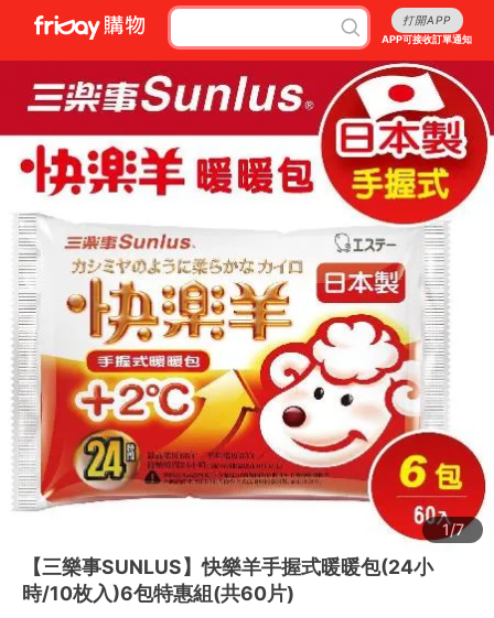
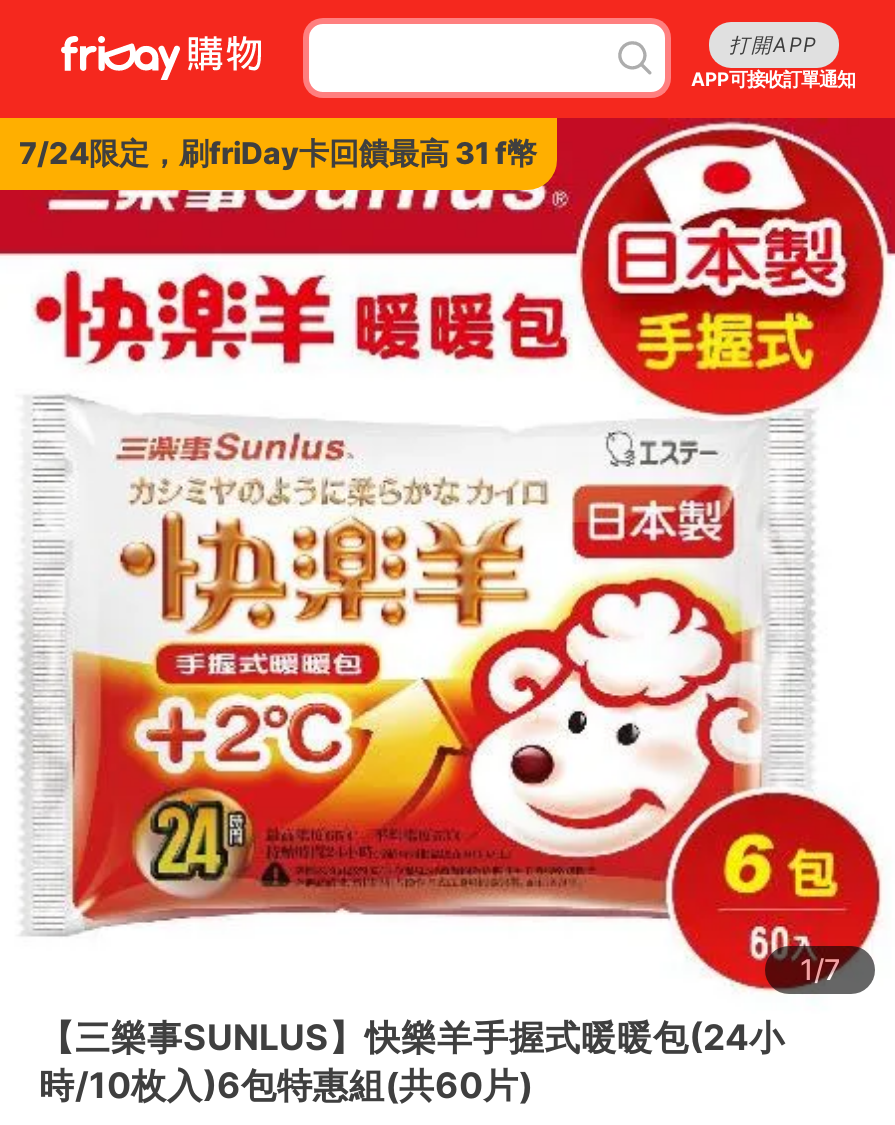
+ 7/24限定，刷friDay卡回饋最高 31 f幣
